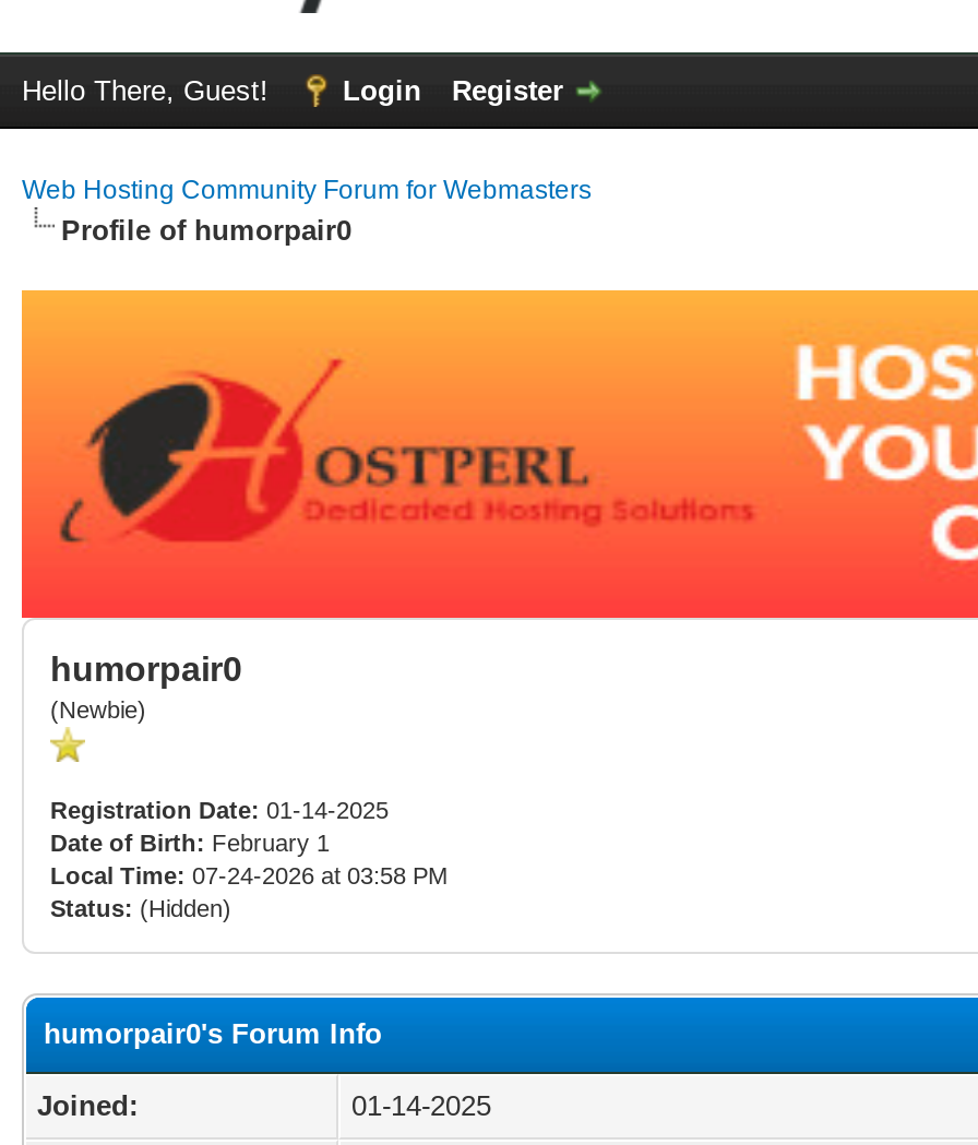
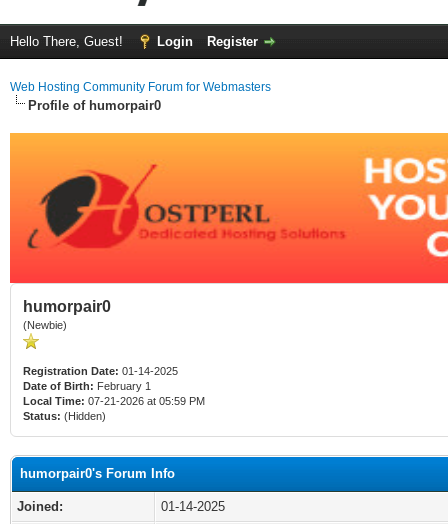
- Local Time: 07-24-2026 at 03:58 PM
+ Local Time: 07-21-2026 at 05:59 PM
